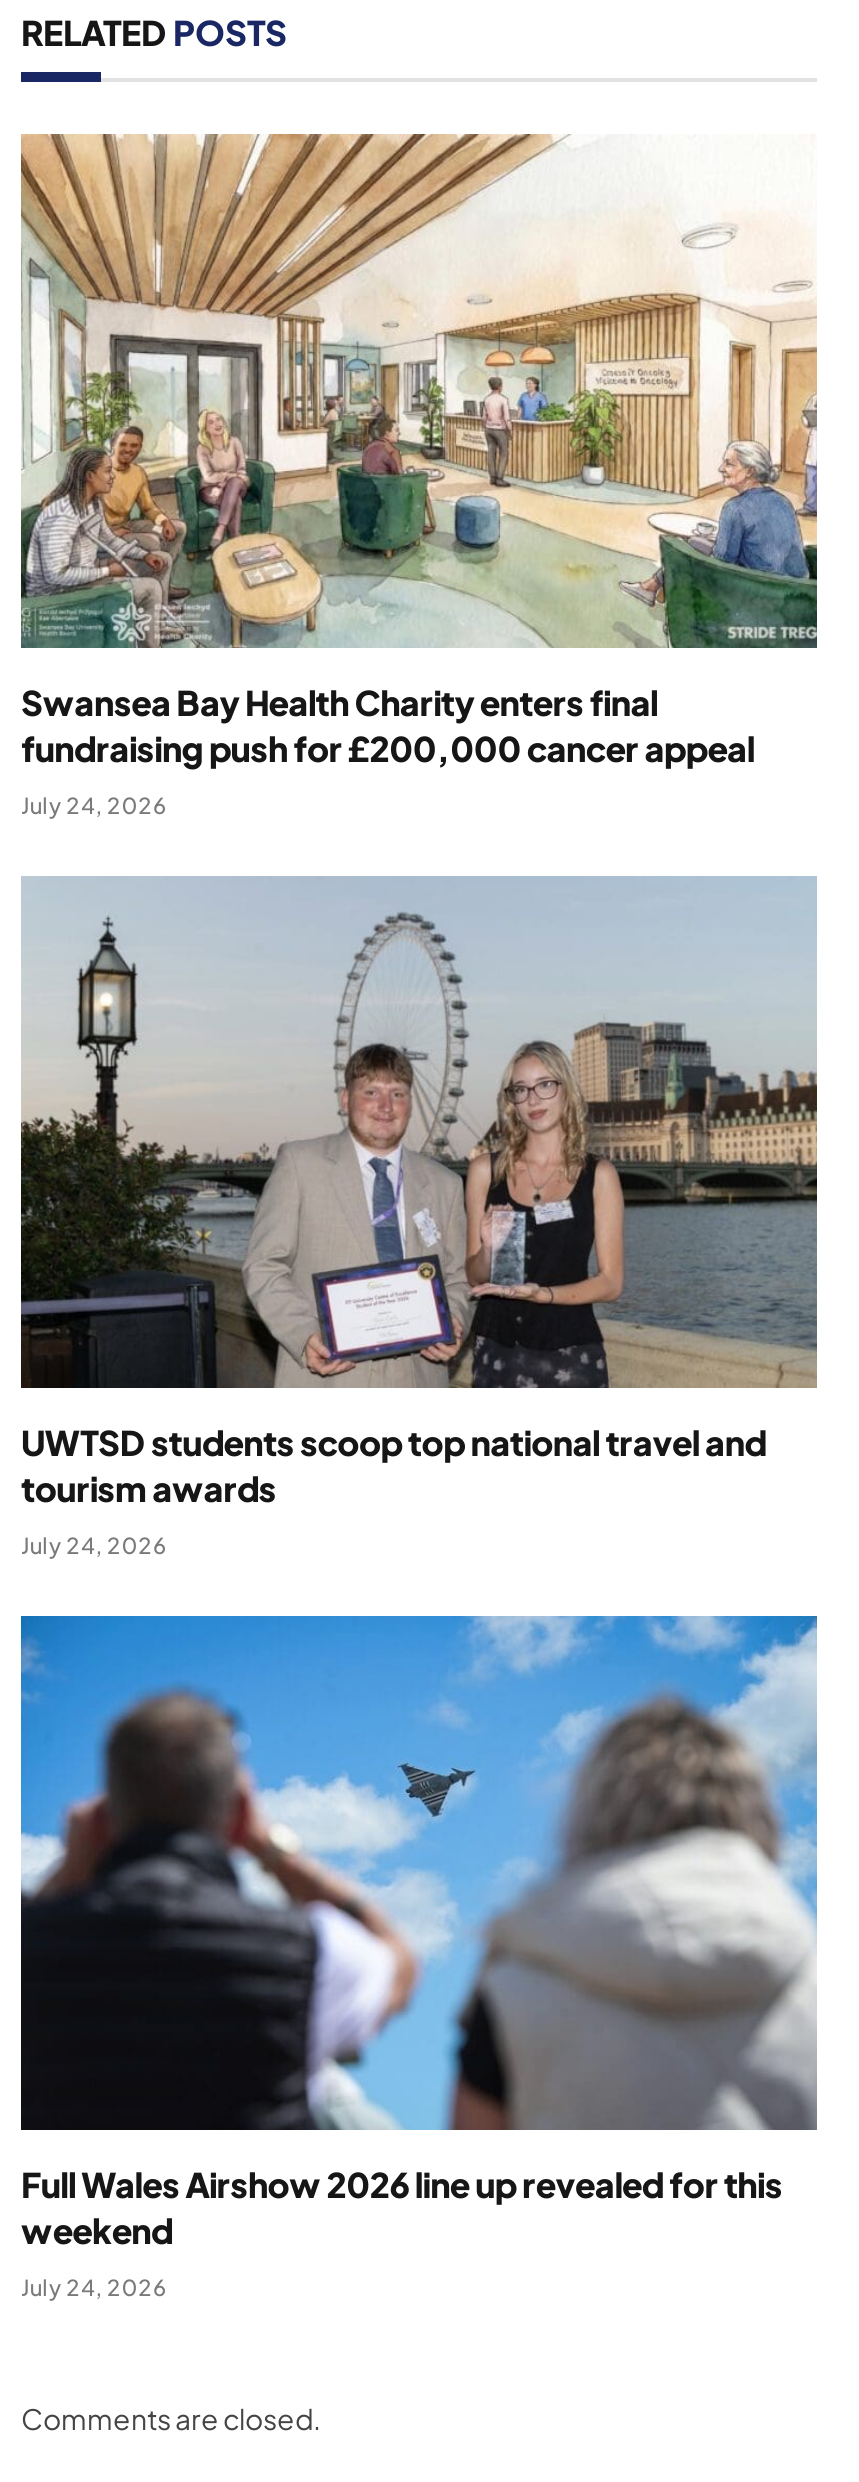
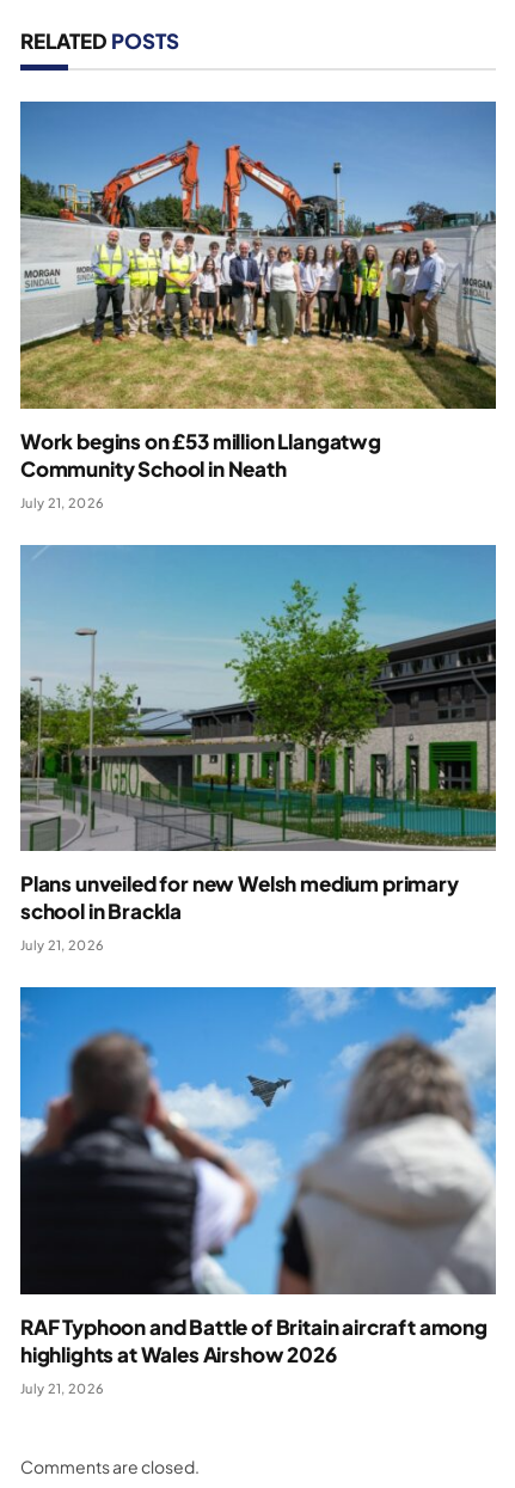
- [image]
- Swansea Bay Health Charity enters final
- fundraising push for £200,000 cancer appeal
+ [image]
+ Work begins on £53 million Llangatwg
+ Community School in Neath

- July 24, 2026
+ July 21, 2026

- [image]
- UWTSD students scoop top national travel and
- tourism awards
+ [image]
+ Plans unveiled for new Welsh medium primary
+ school in Brackla

- July 24, 2026
+ July 21, 2026

- Full Wales Airshow 2026 line up revealed for this
- weekend
+ RAF Typhoon and Battle of Britain aircraft among
+ highlights at Wales Airshow 2026

- July 24, 2026
+ July 21, 2026
